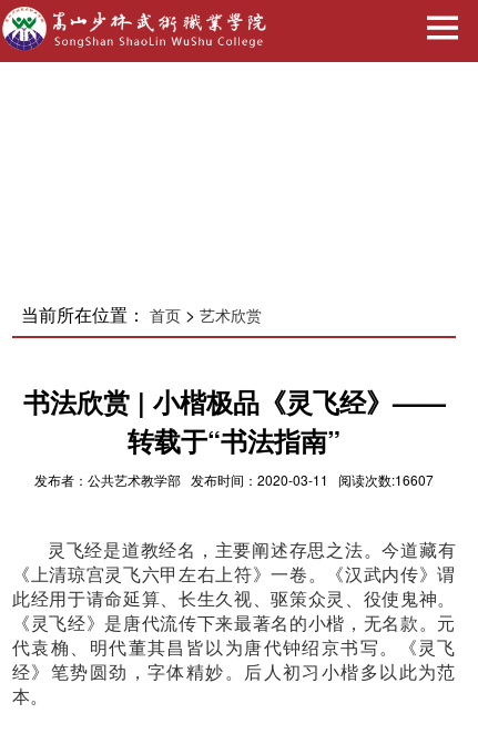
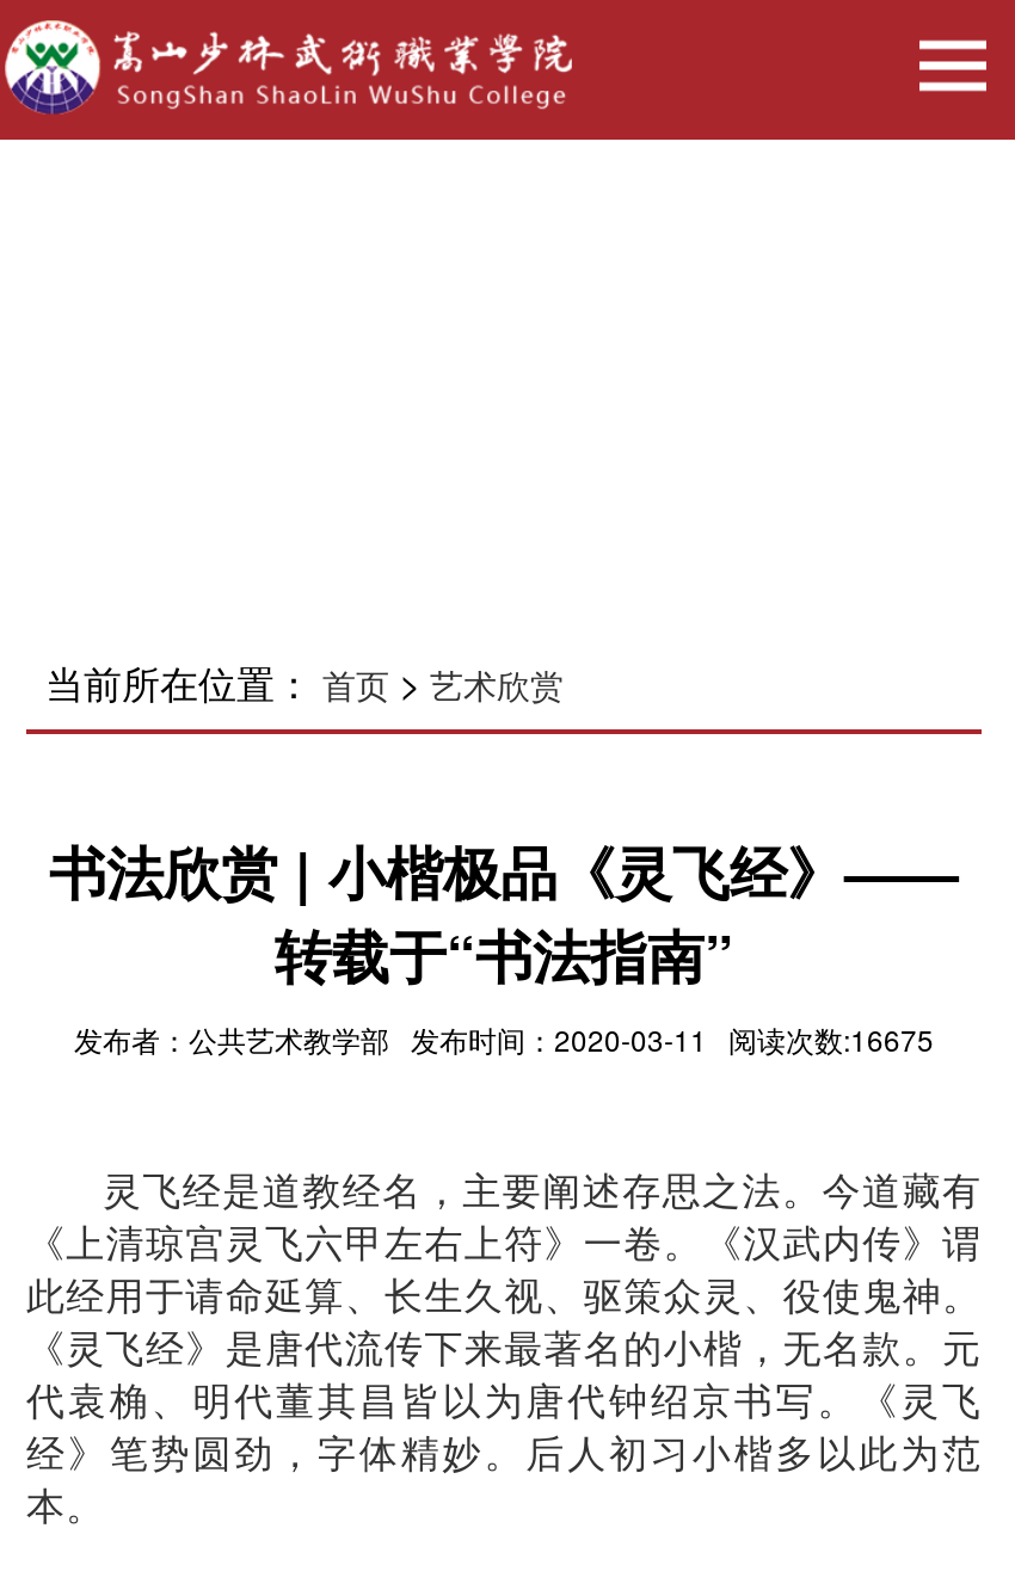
- 发布者：公共艺术教学部 发布时间：2020-03-11 阅读次数:16607
+ 发布者：公共艺术教学部 发布时间：2020-03-11 阅读次数:16675
